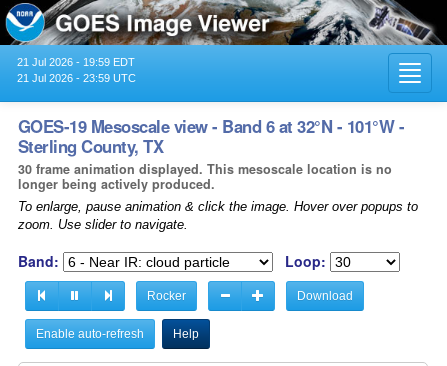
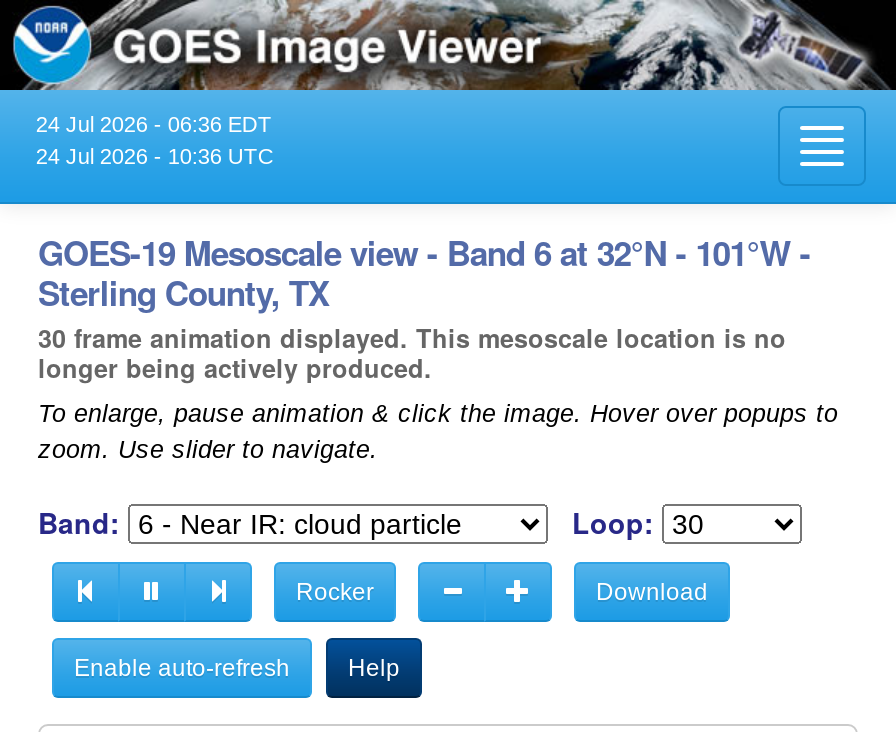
- 21 Jul 2026 - 19:59 EDT
+ 24 Jul 2026 - 06:36 EDT

- 21 Jul 2026 - 23:59 UTC
+ 24 Jul 2026 - 10:36 UTC
